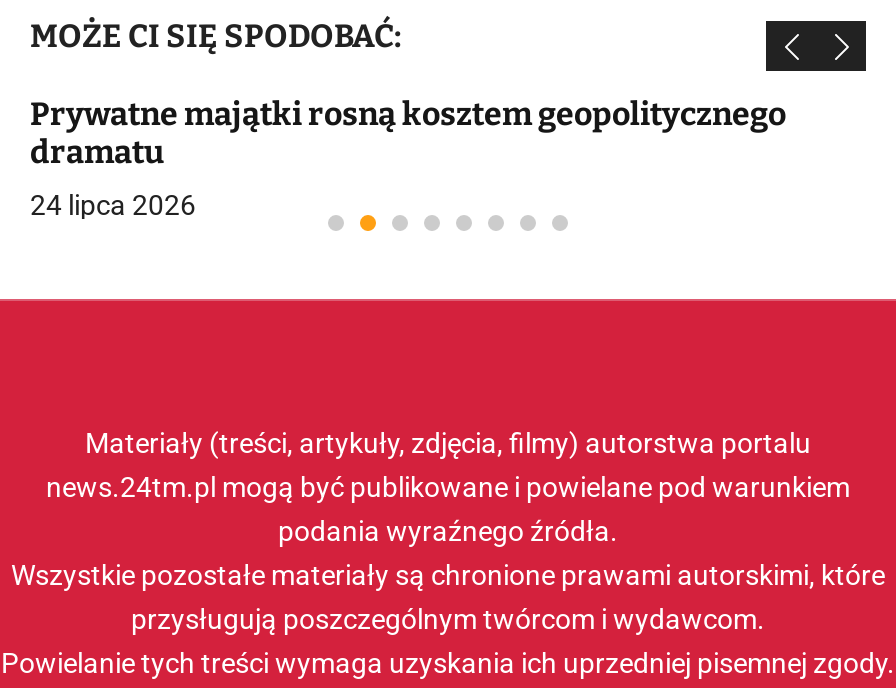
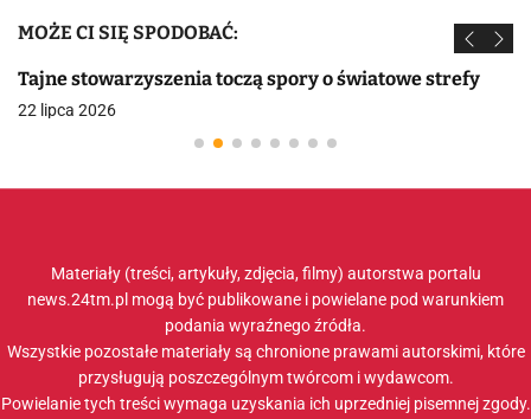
- Prywatne majątki rosną kosztem geopolitycznego
- dramatu
+ Tajne stowarzyszenia toczą spory o światowe strefy

- 24 lipca 2026
+ 22 lipca 2026
